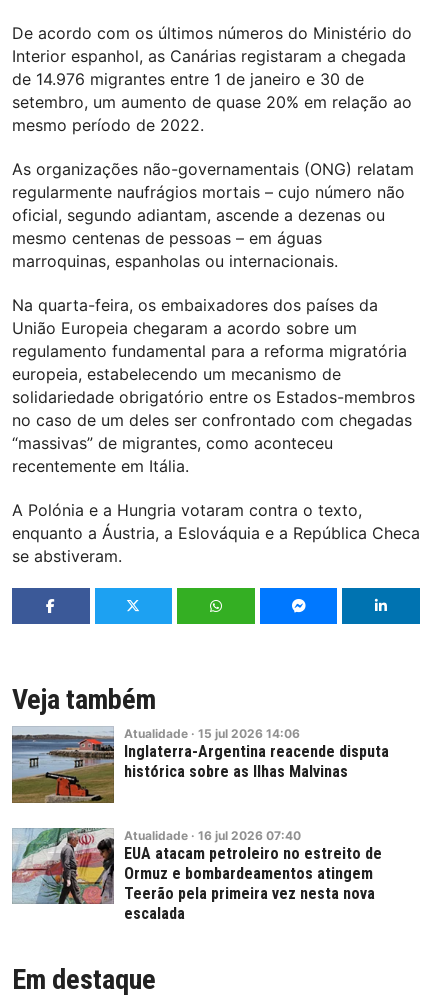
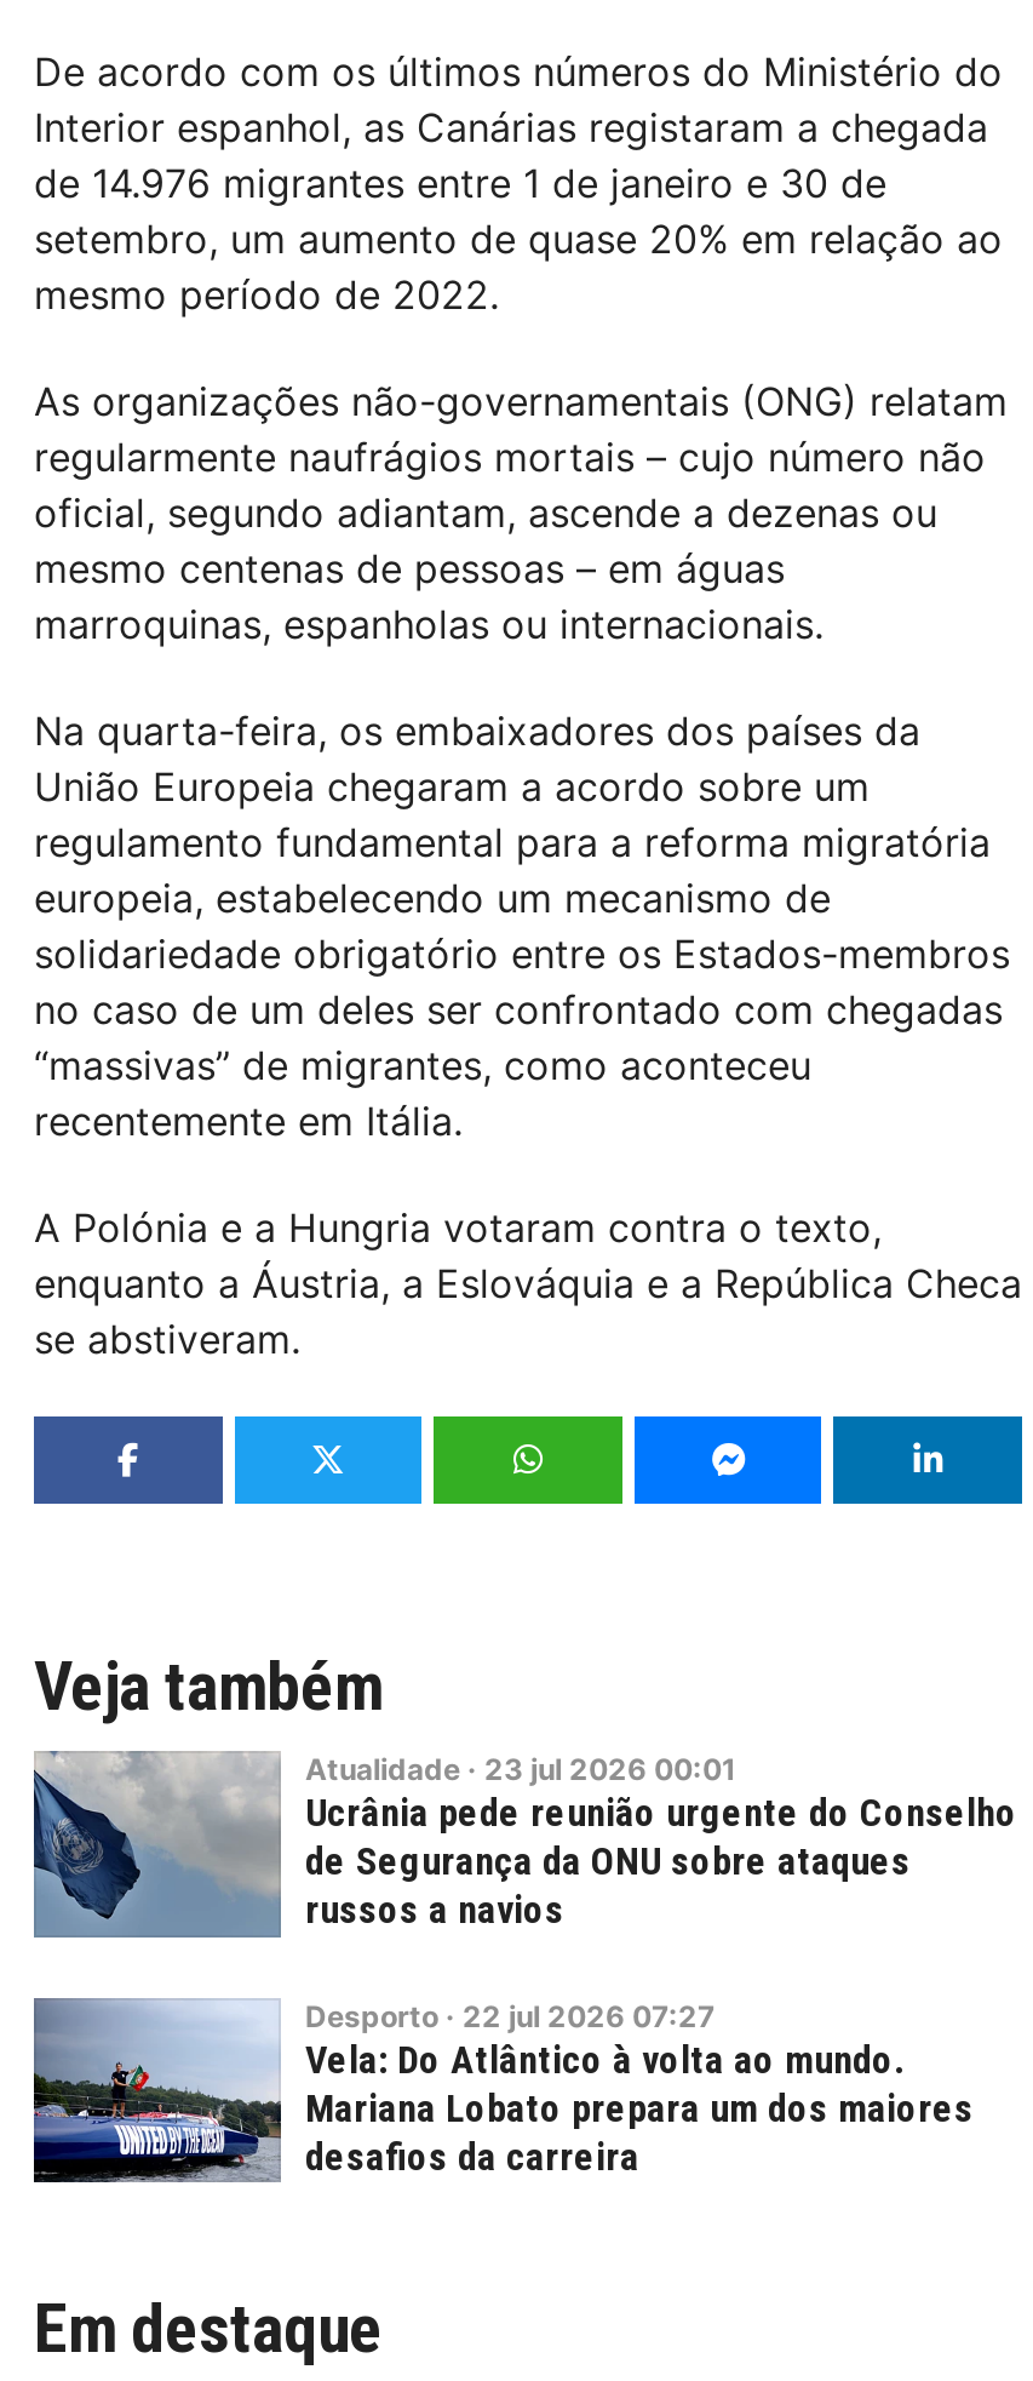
- [image]
- Atualidade · 15 jul 2026 14:06
- Inglaterra-Argentina reacende disputa
- histórica sobre as Ilhas Malvinas
+ [image]
+ Atualidade · 23 jul 2026 00:01
+ Ucrânia pede reunião urgente do Conselho
+ de Segurança da ONU sobre ataques
+ russos a navios

- [image]
- Atualidade · 16 jul 2026 07:40
- EUA atacam petroleiro no estreito de
- Ormuz e bombardeamentos atingem
- Teerão pela primeira vez nesta nova
- escalada
+ [image]
+ Desporto · 22 jul 2026 07:27
+ Vela: Do Atlântico à volta ao mundo.
+ Mariana Lobato prepara um dos maiores
+ desafios da carreira
